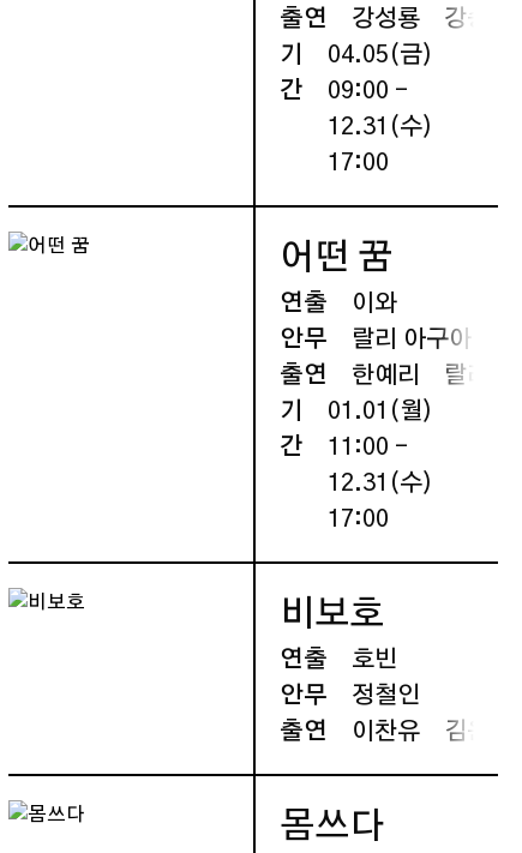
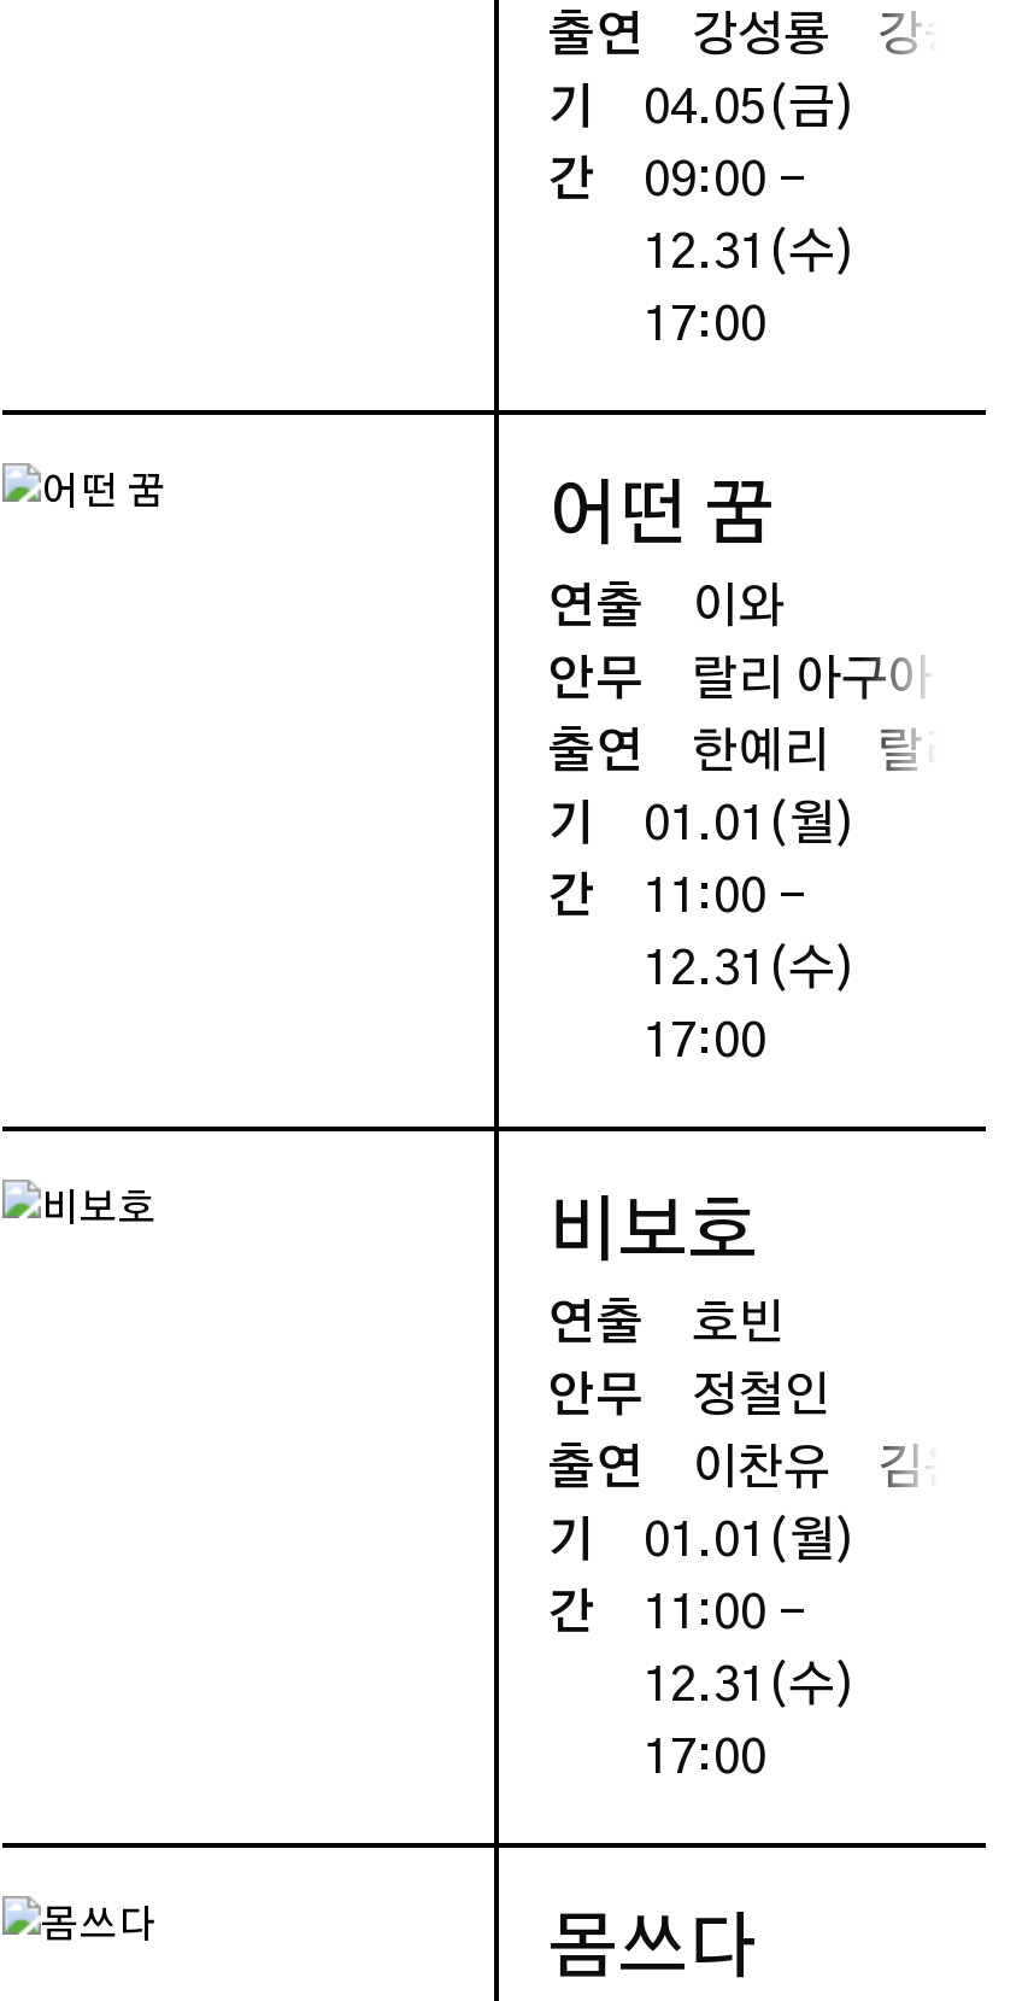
+ 기
+ 간

+ 01.01(월)
+ 11:00 -
+ 12.31(수)
+ 17:00
